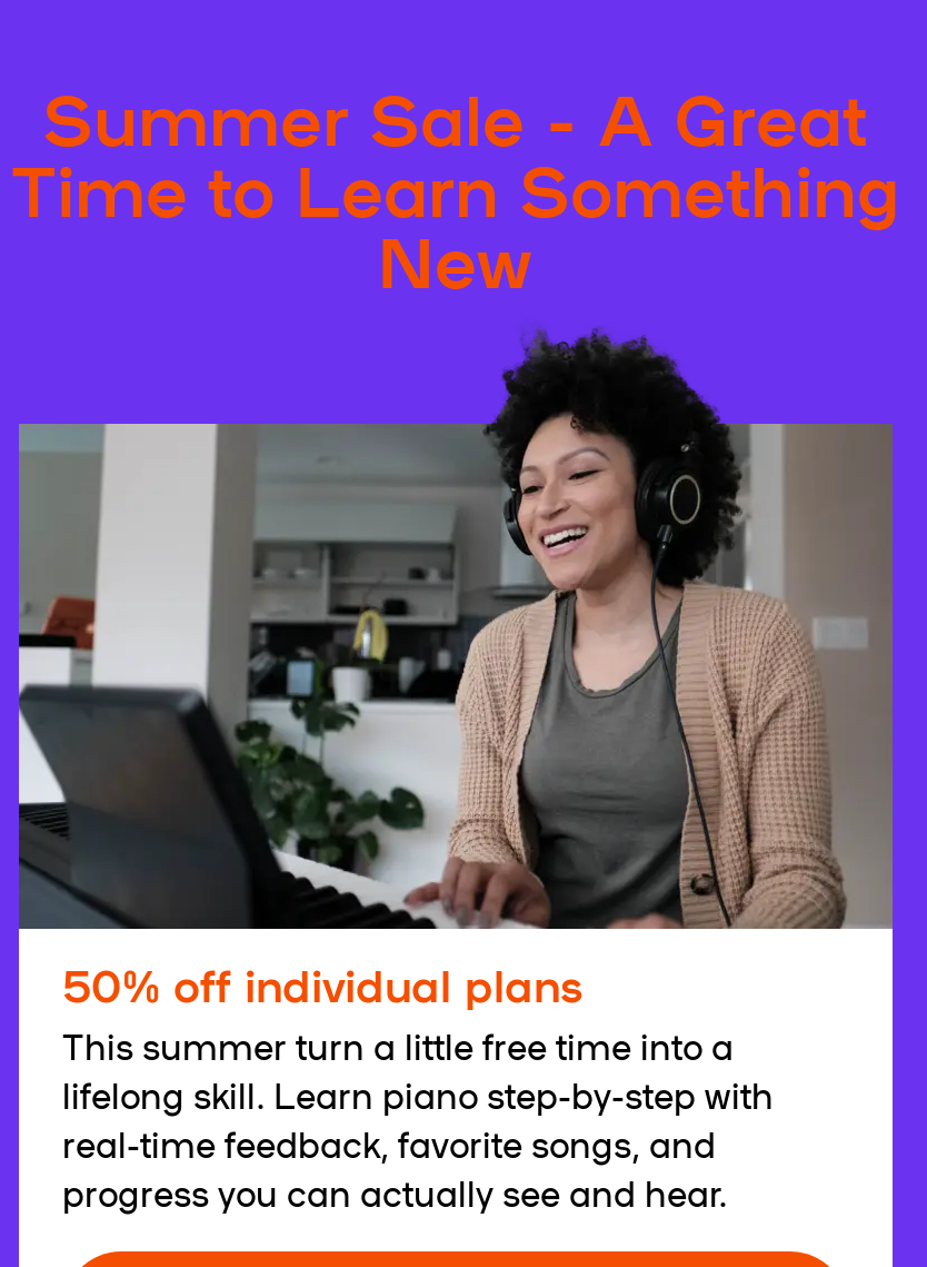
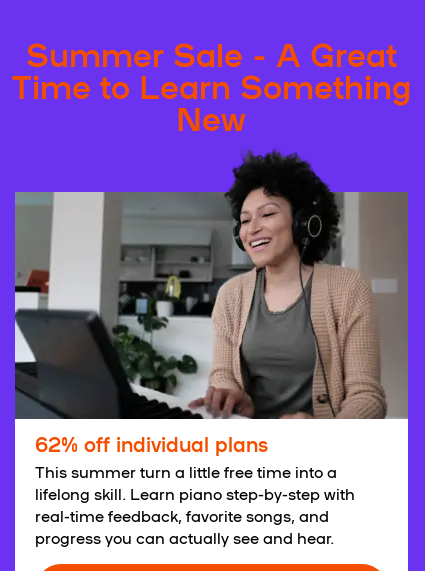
- 50% off individual plans
+ 62% off individual plans
